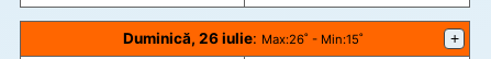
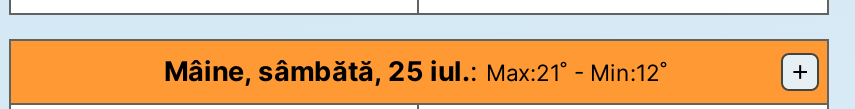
- Duminică, 26 iulie: Max:26˚ - Min:15˚
+ Mâine, sâmbătă, 25 iul.: Max:21˚ - Min:12˚
